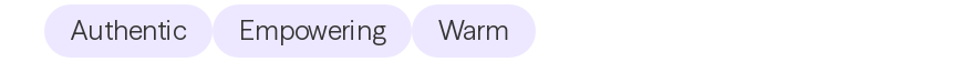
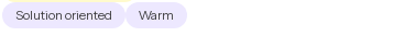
- Authentic
- Empowering
+ Solution oriented
